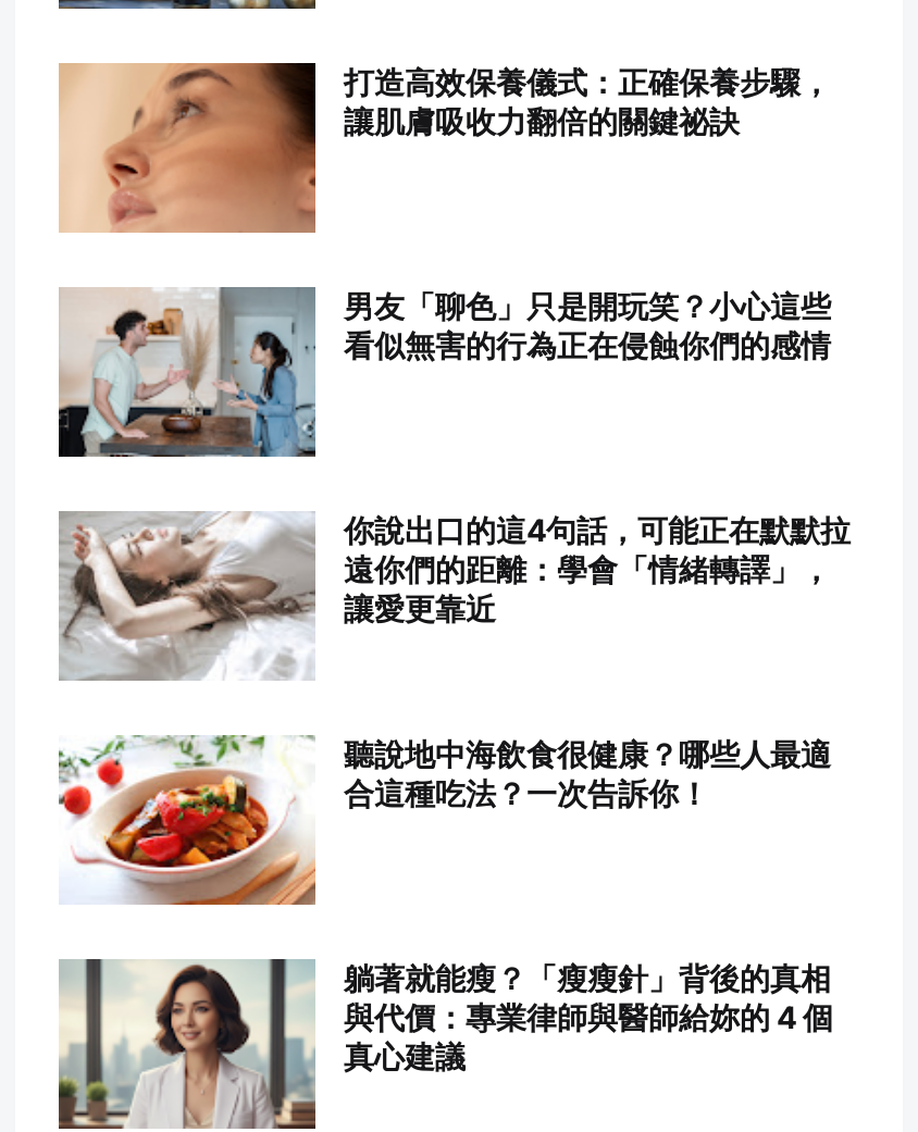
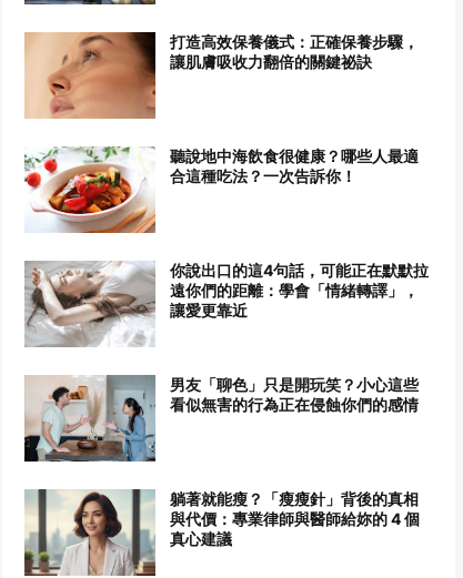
moved down: [image] | 男友「聊色」只是開玩笑？小心這些 | 看似無害的行為正在侵蝕你們的感情

moved up: [image] | 聽說地中海飲食很健康？哪些人最適 | 合這種吃法？一次告訴你！
